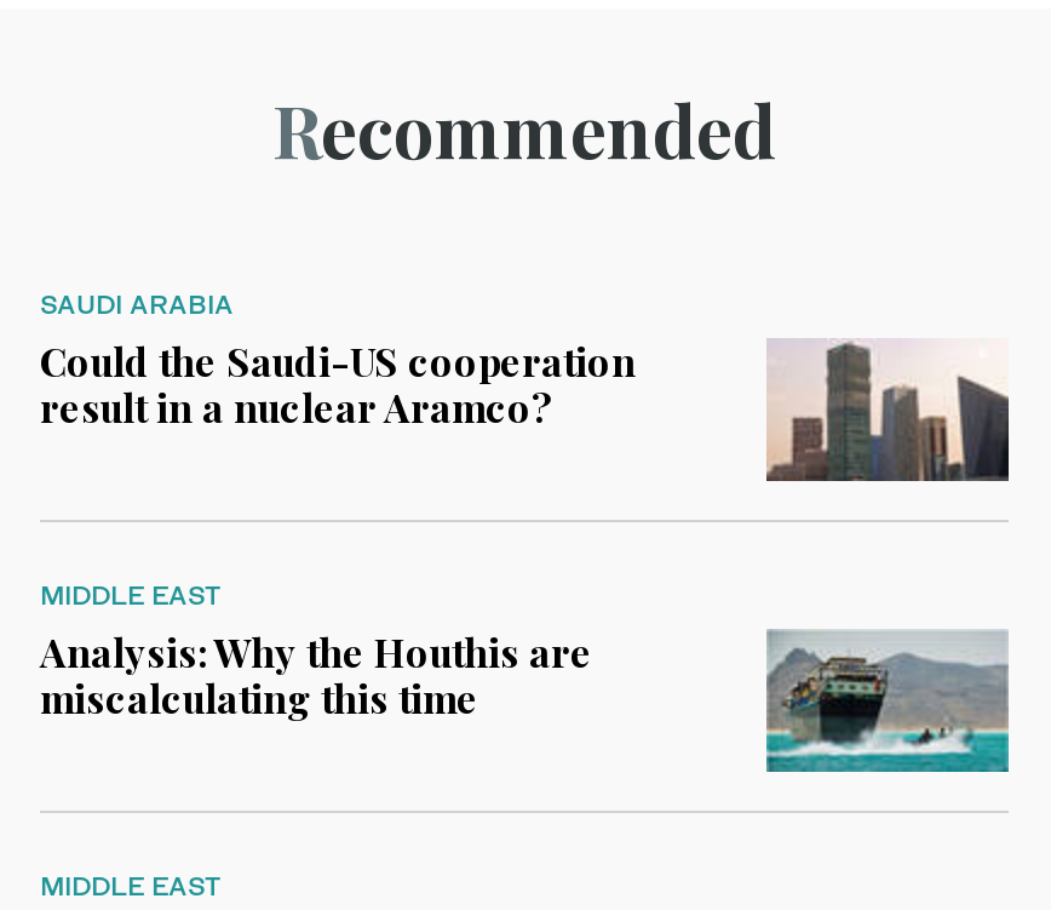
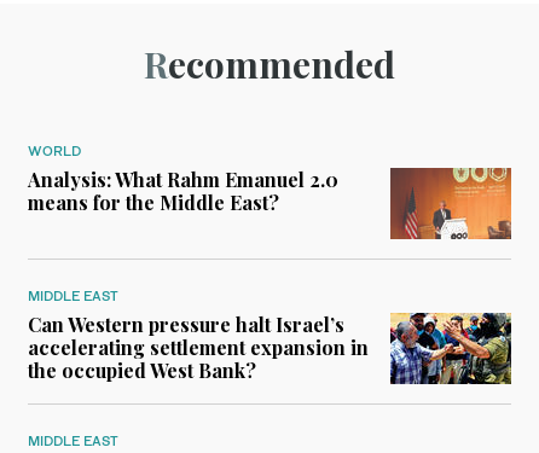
- SAUDI ARABIA
- Could the Saudi-US cooperation
- result in a nuclear Aramco?
+ WORLD
+ Analysis: What Rahm Emanuel 2.0
+ means for the Middle East?

- [image]
+ [image]

- Analysis: Why the Houthis are
- miscalculating this time
+ Can Western pressure halt Israel’s
+ accelerating settlement expansion in
+ the occupied West Bank?

- [image]
+ [image]
